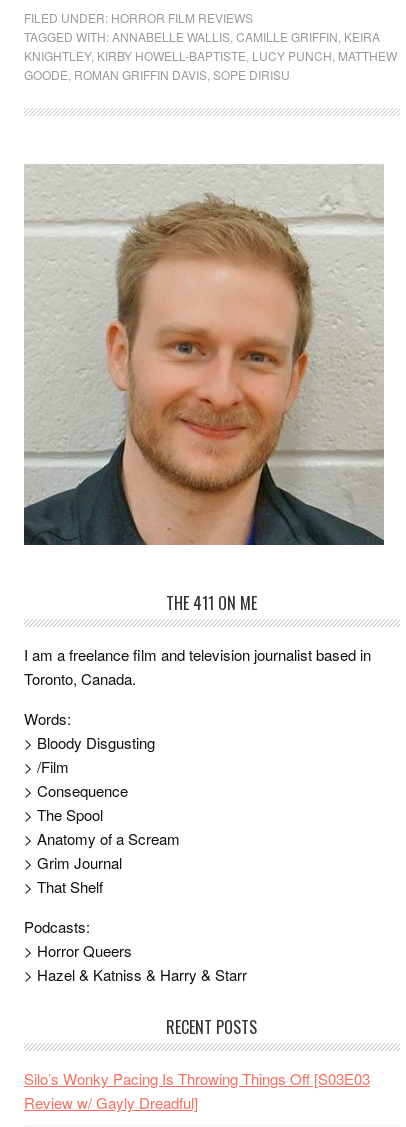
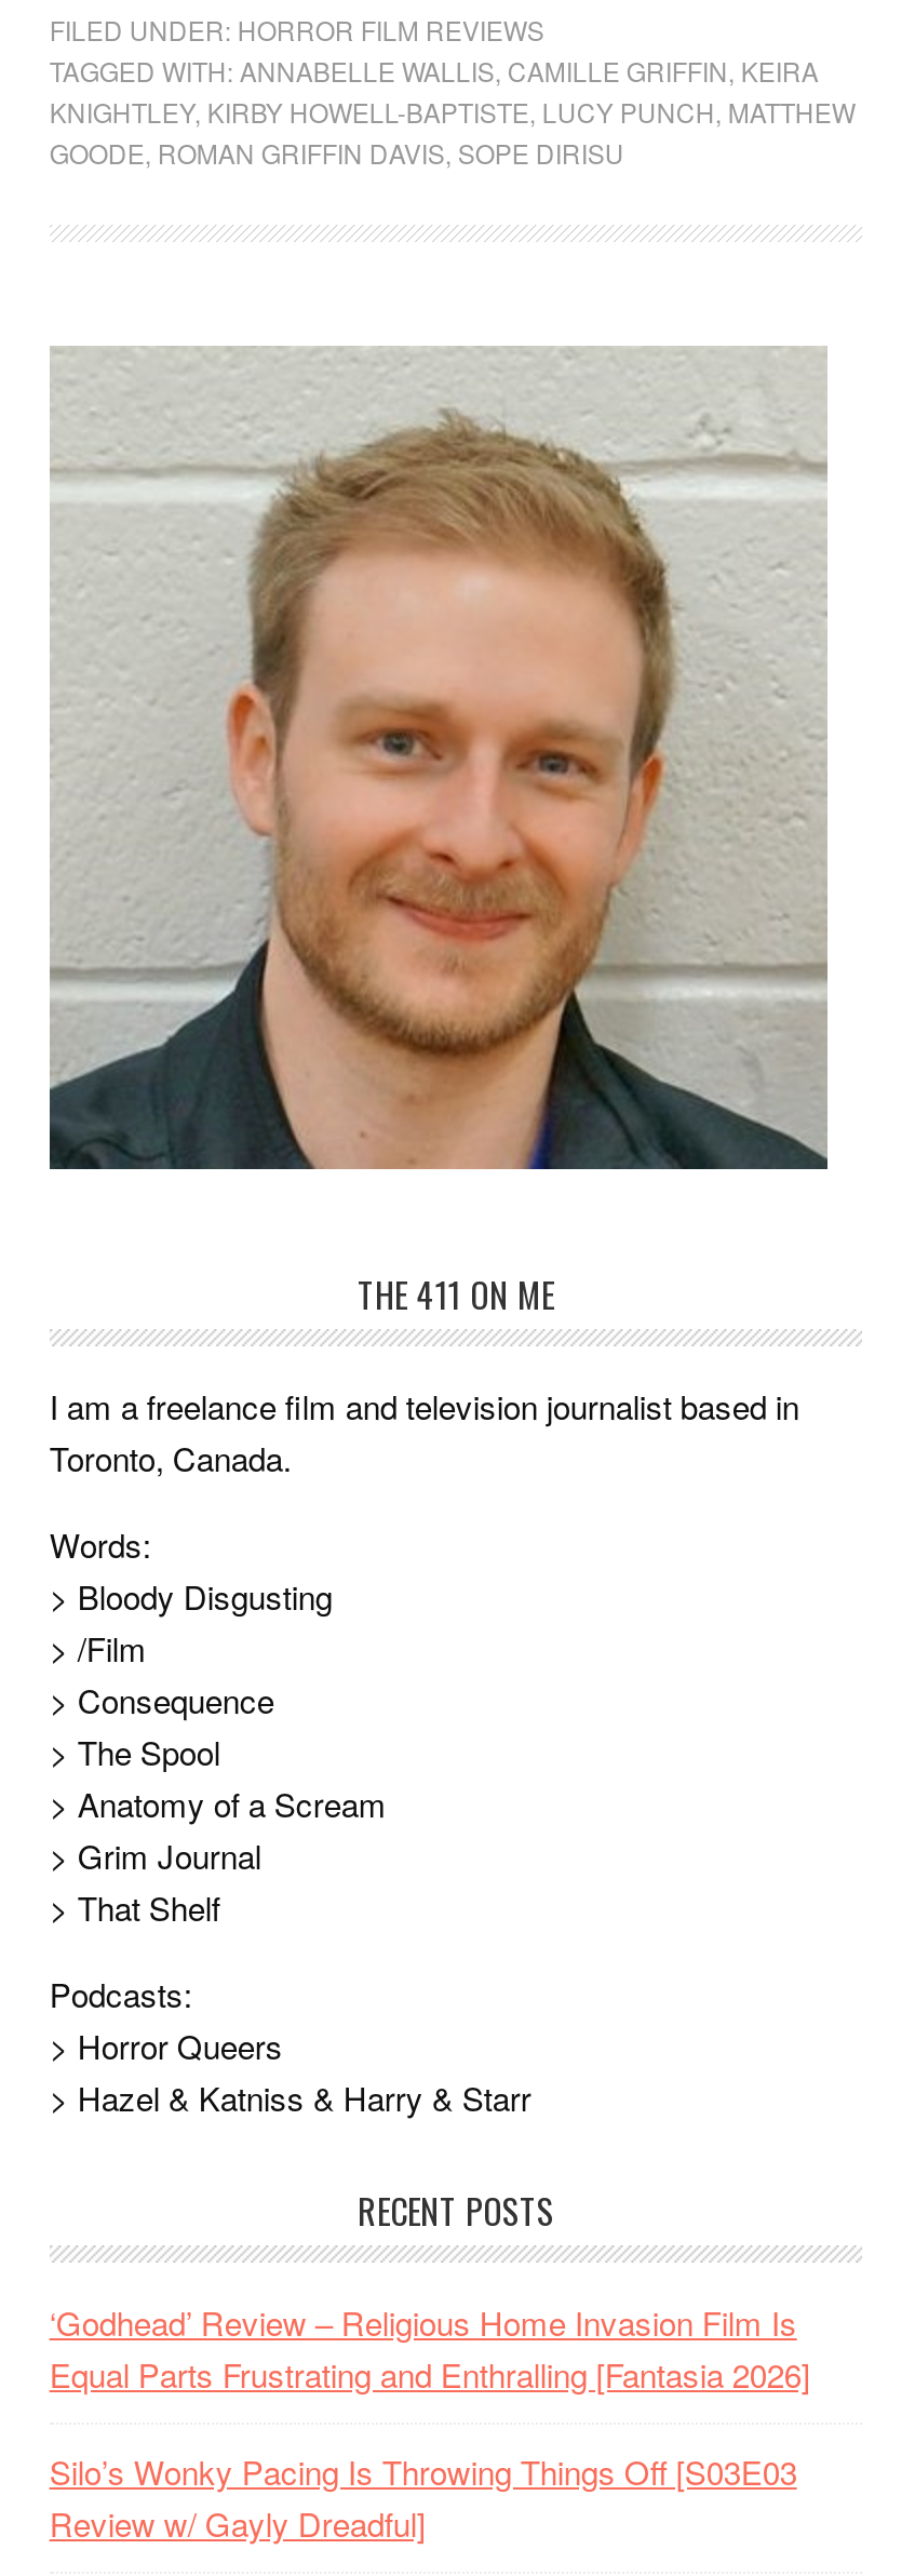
+ ‘Godhead’ Review – Religious Home Invasion Film Is
+ Equal Parts Frustrating and Enthralling [Fantasia 2026]
